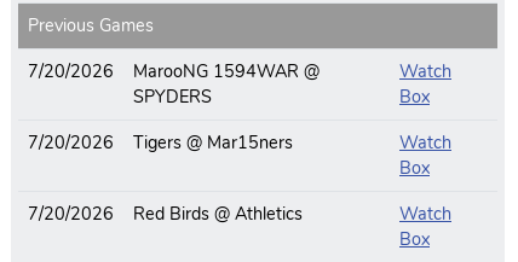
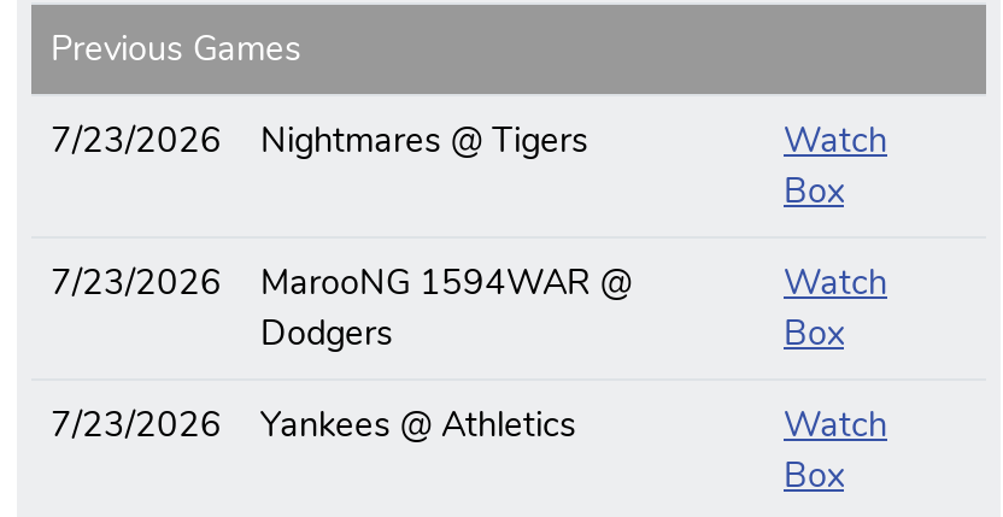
- 7/20/2026
- MarooNG 1594WAR @
- SPYDERS
+ 7/23/2026
+ Nightmares @ Tigers

- 7/20/2026
- Tigers @ Mar15ners
+ 7/23/2026
+ MarooNG 1594WAR @
+ Dodgers

- 7/20/2026
- Red Birds @ Athletics
+ 7/23/2026
+ Yankees @ Athletics
